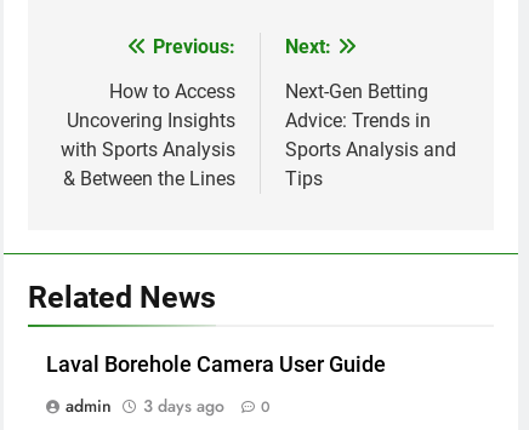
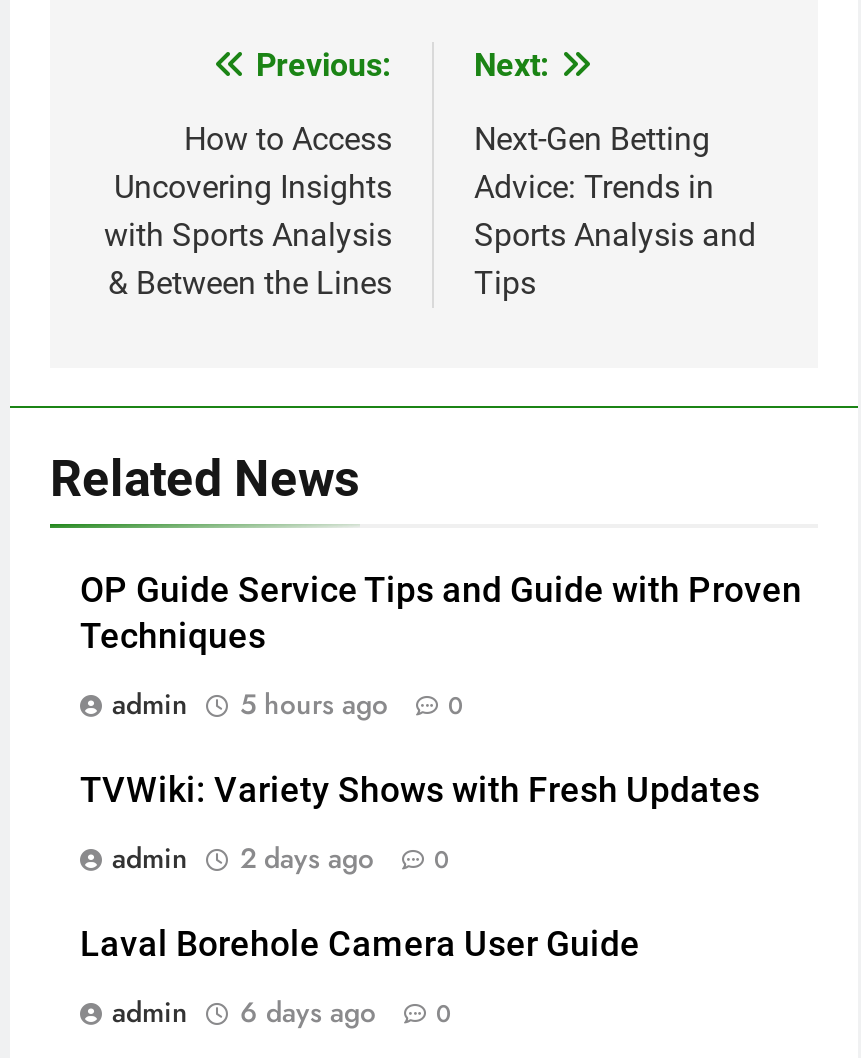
+ OP Guide Service Tips and Guide with Proven
+ Techniques
+ admin
+ 5 hours ago
+ 0
+ TVWiki: Variety Shows with Fresh Updates
+ admin
+ 2 days ago
+ 0

- admin 3 days ago 0
+ admin 6 days ago 0
